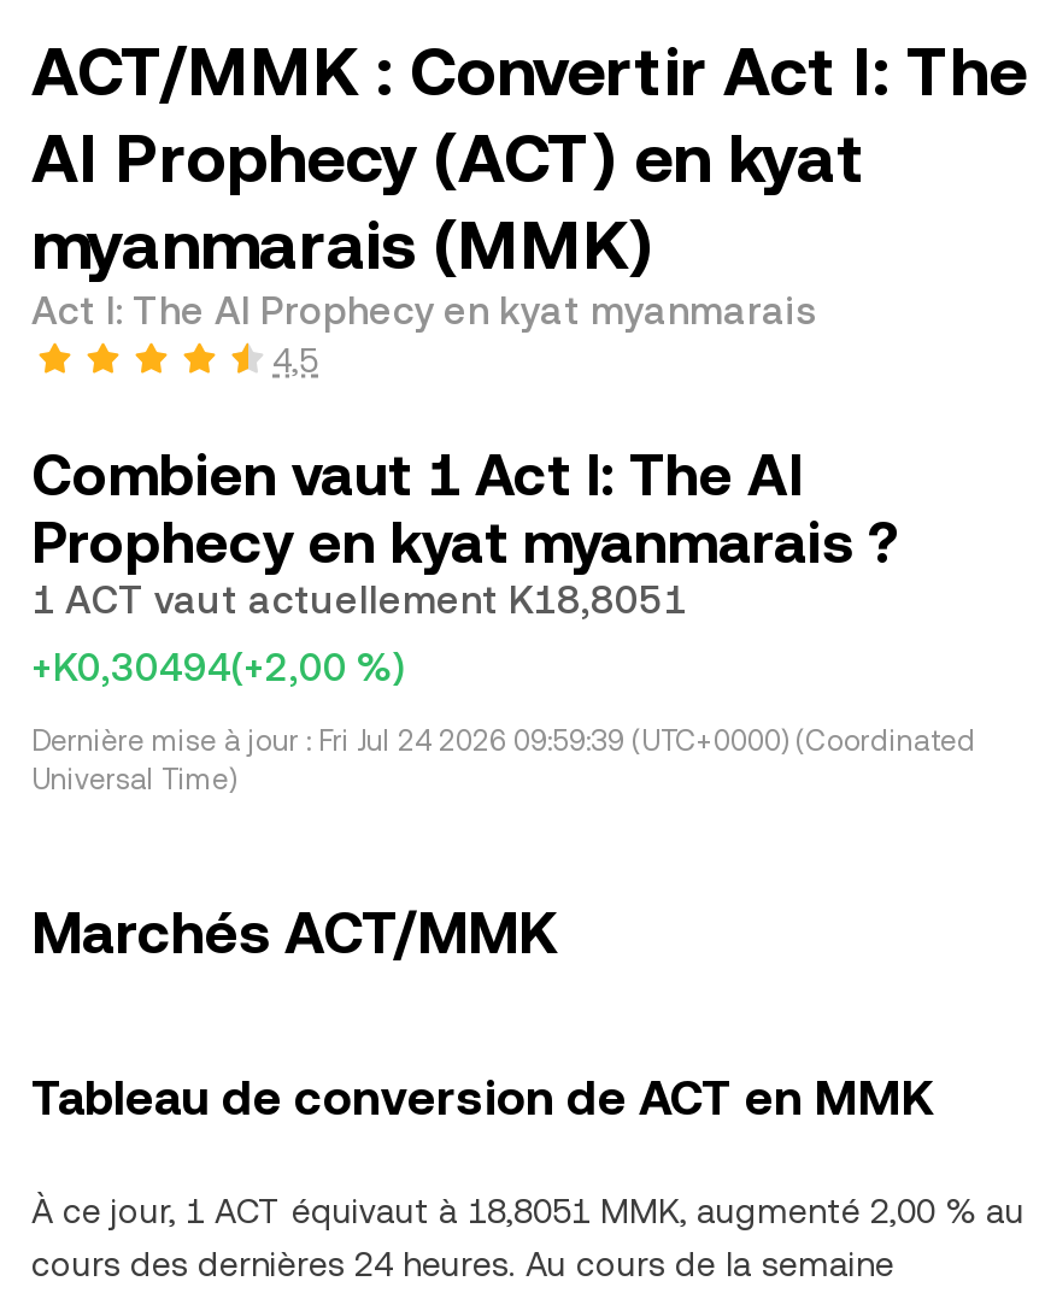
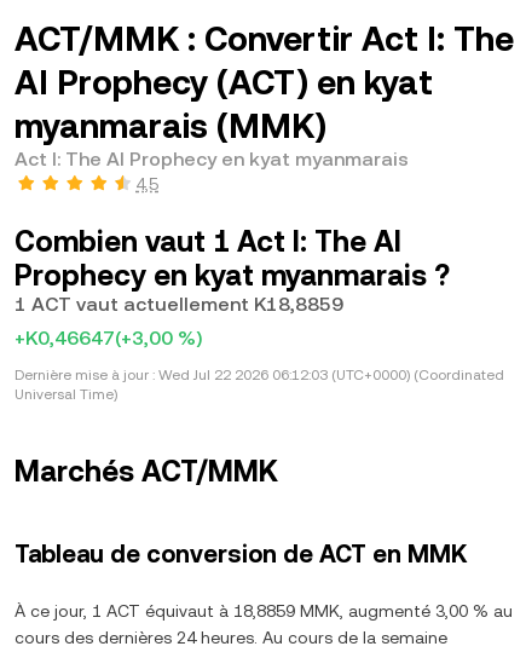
- 1 ACT vaut actuellement K18,8051
+ 1 ACT vaut actuellement K18,8859

- +K0,30494(+2,00 %)
+ +K0,46647(+3,00 %)

- Dernière mise à jour : Fri Jul 24 2026 09:59:39 (UTC+0000) (Coordinated
+ Dernière mise à jour : Wed Jul 22 2026 06:12:03 (UTC+0000) (Coordinated

- À ce jour, 1 ACT équivaut à 18,8051 MMK, augmenté 2,00 % au
+ À ce jour, 1 ACT équivaut à 18,8859 MMK, augmenté 3,00 % au
